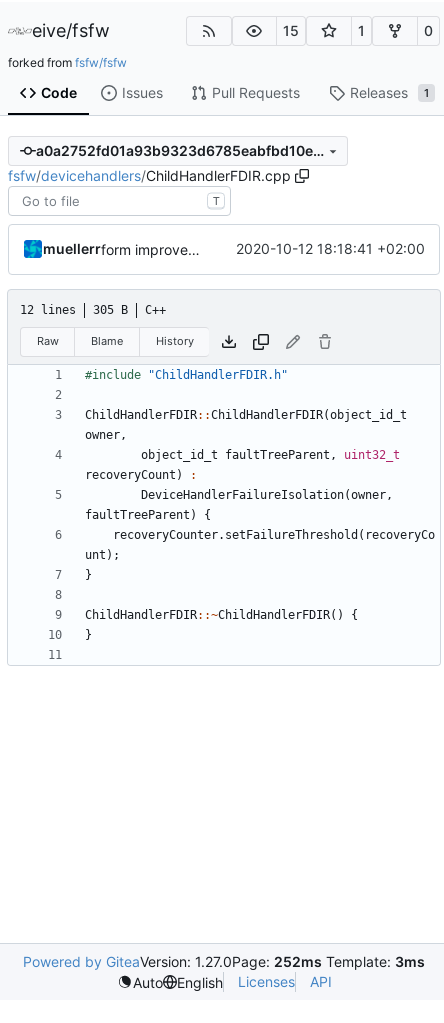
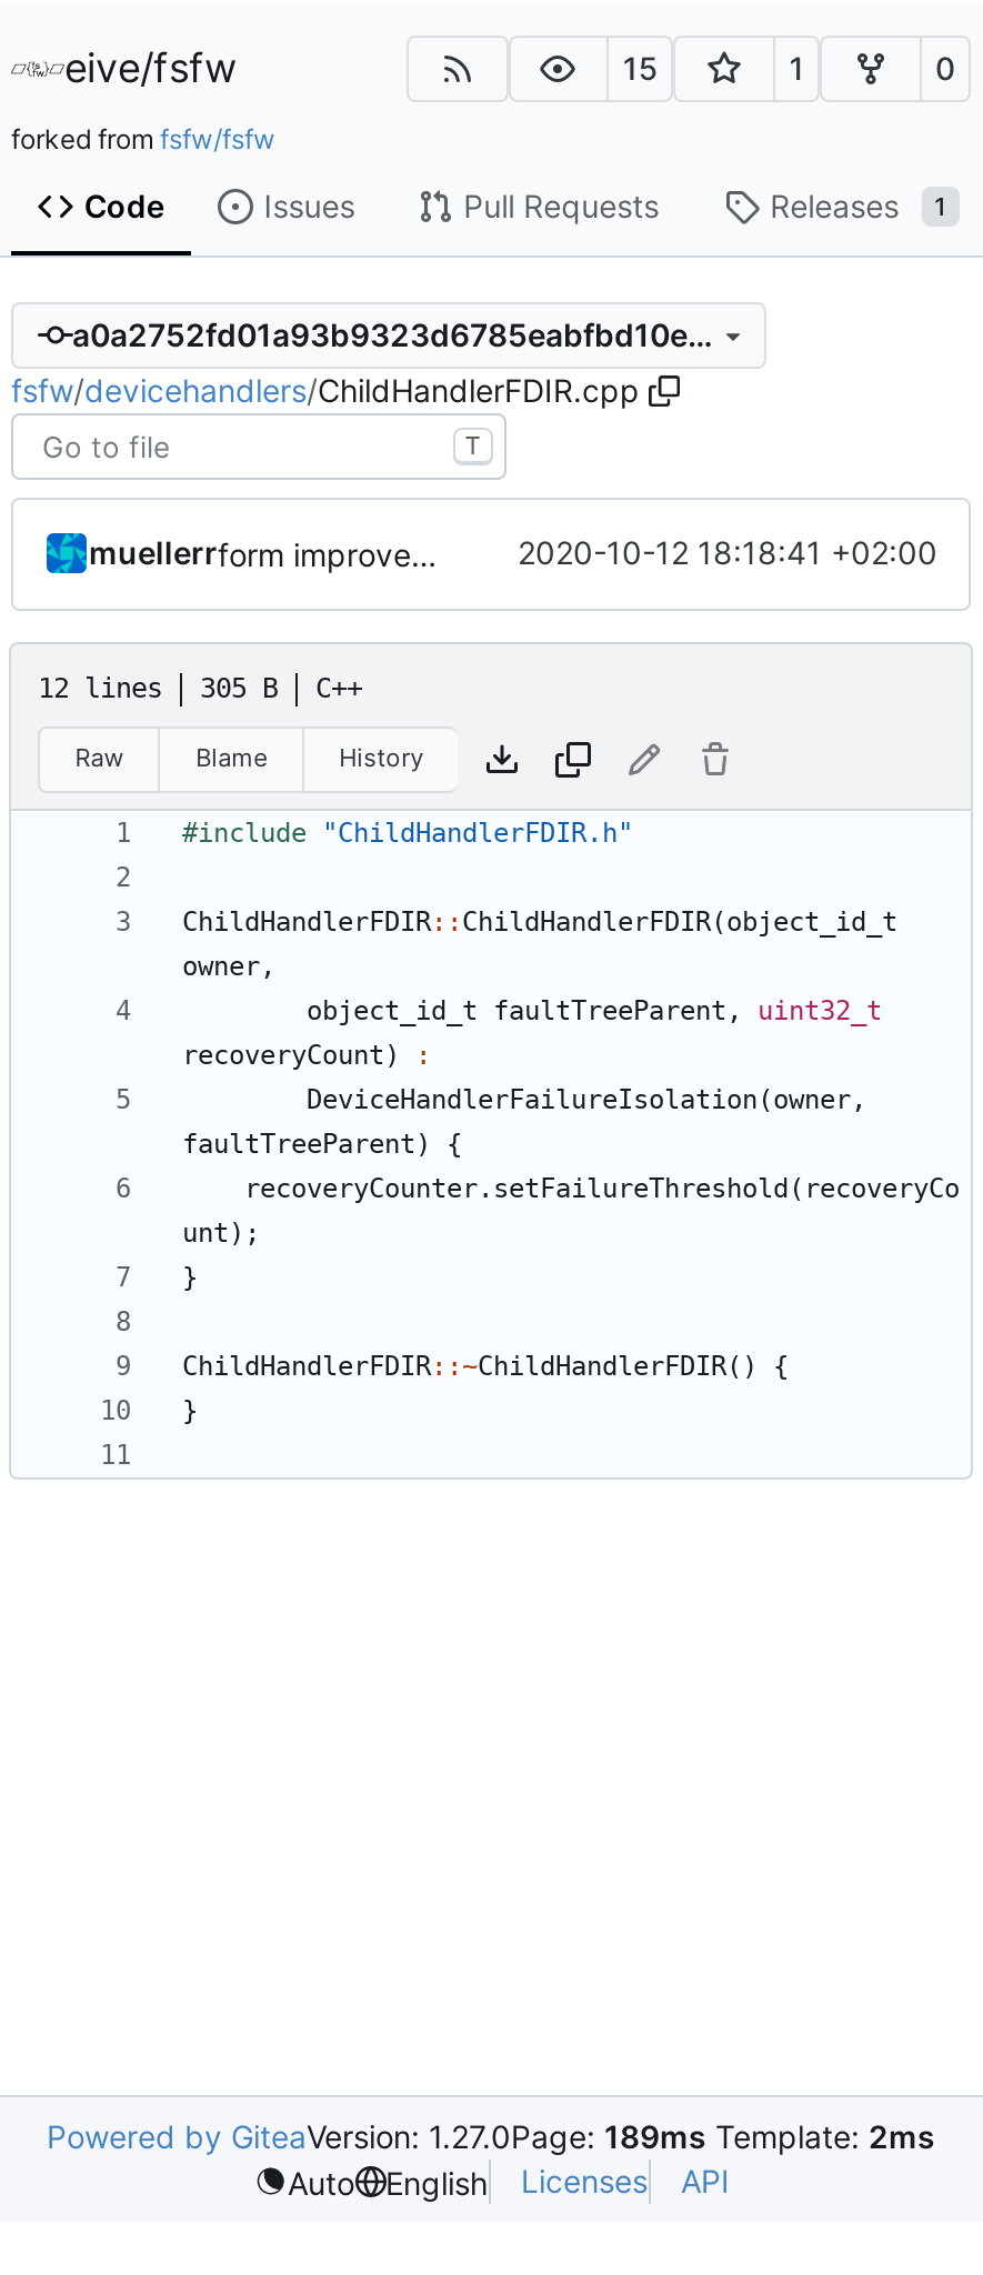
- Powered by GiteaVersion: 1.27.0Page: 252ms Template: 3ms
+ Powered by GiteaVersion: 1.27.0Page: 189ms Template: 2ms
